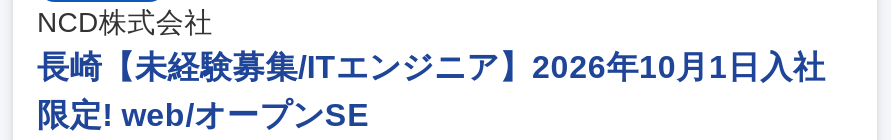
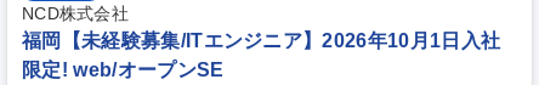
- 長崎【未経験募集/ITエンジニア】2026年10月1日入社
+ 福岡【未経験募集/ITエンジニア】2026年10月1日入社
